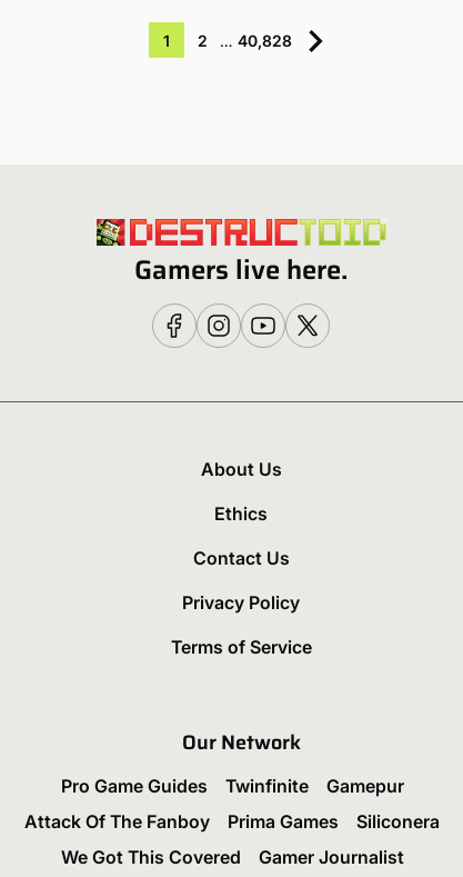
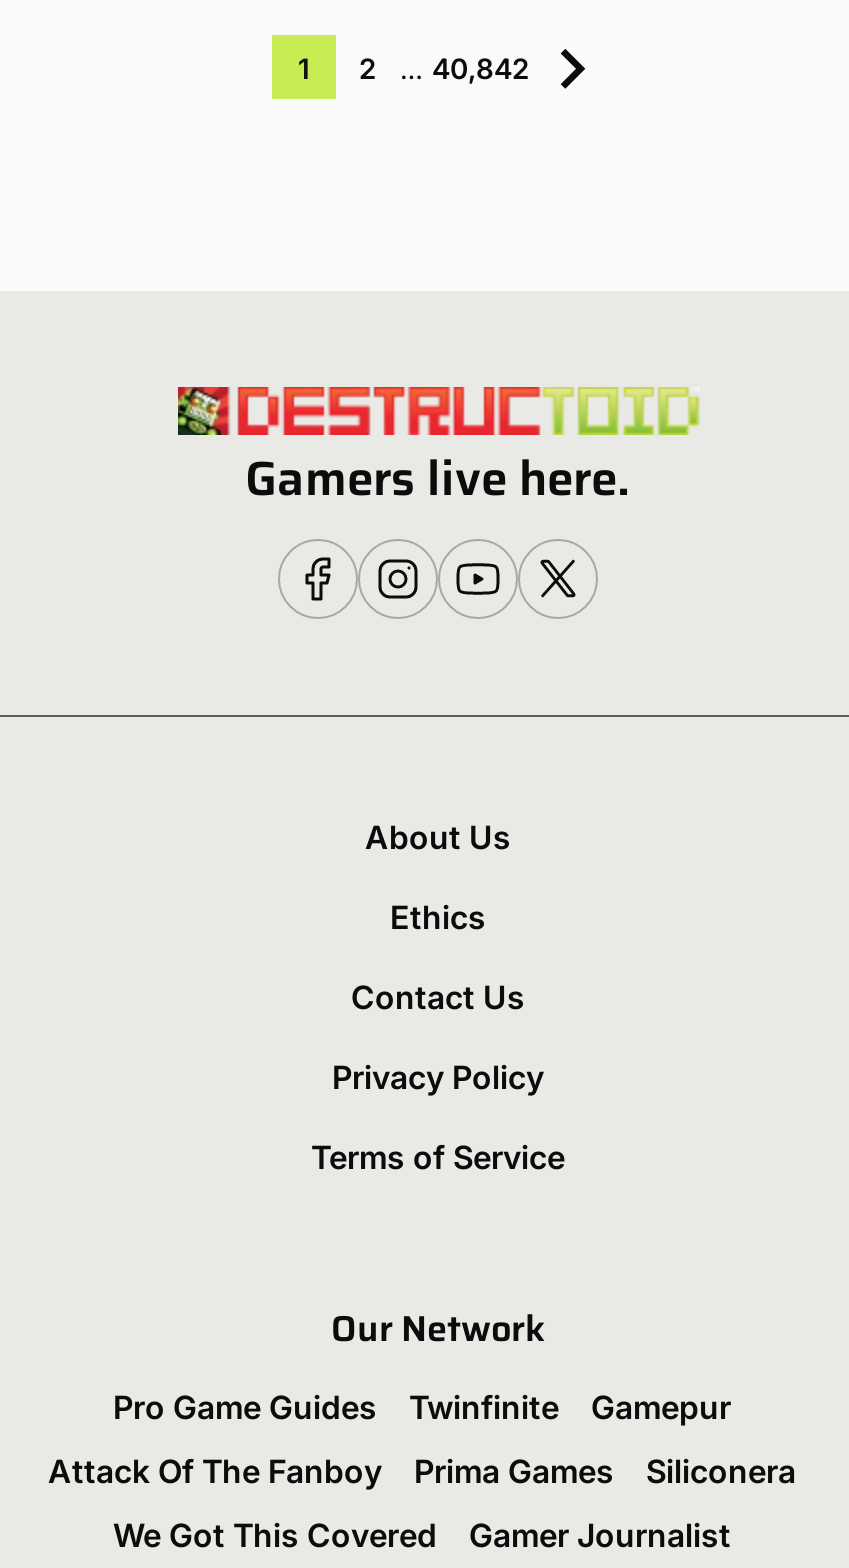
- 1 2 … 40,828
+ 1 2 … 40,842
